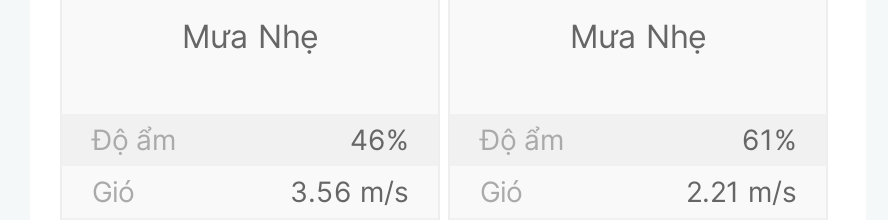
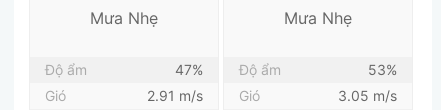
- 46%
+ 47%

- 61%
+ 53%

- 3.56 m/s
+ 2.91 m/s

- 2.21 m/s
+ 3.05 m/s
